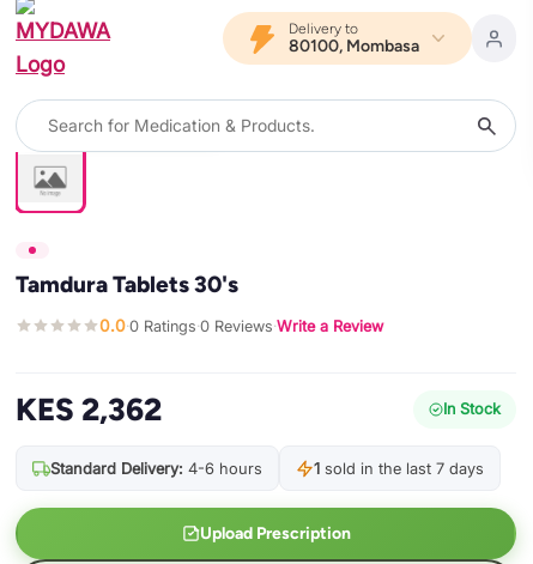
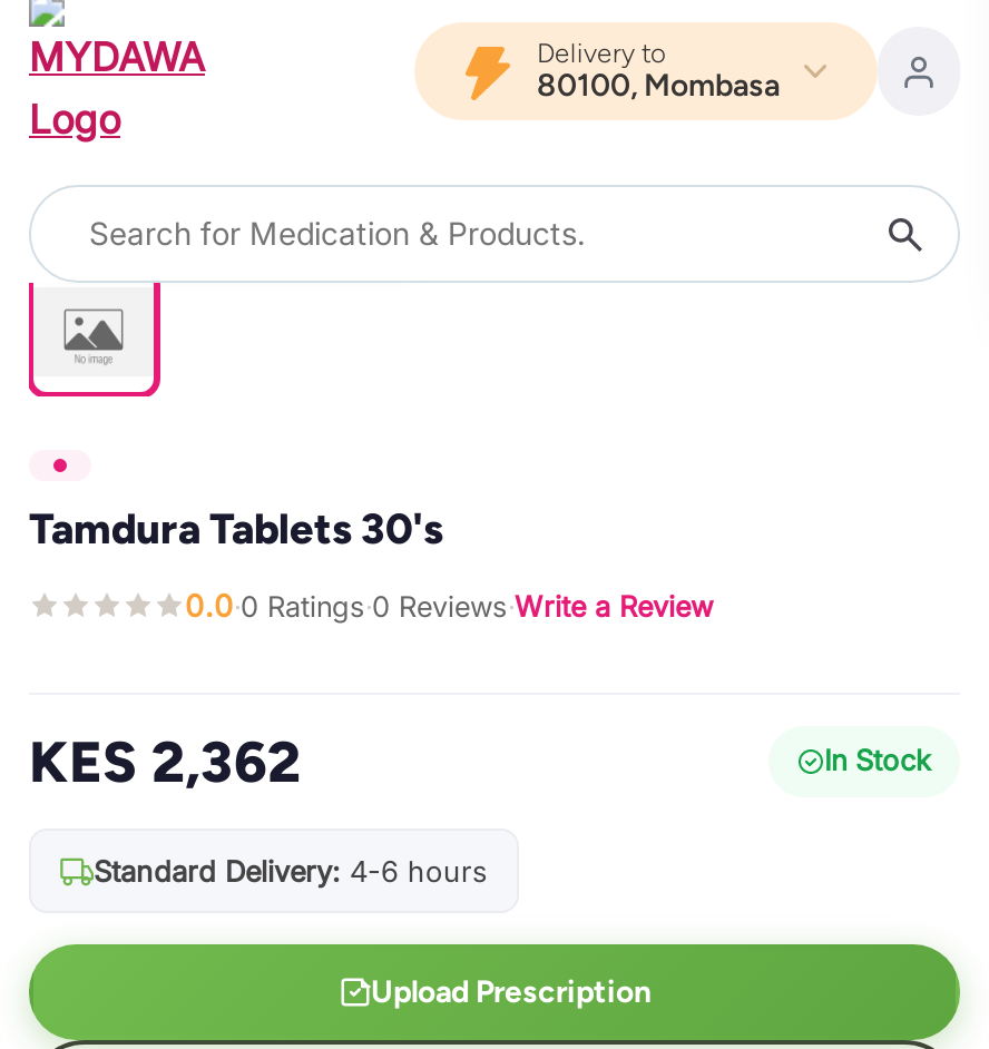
- 1 sold in the last 7 days
